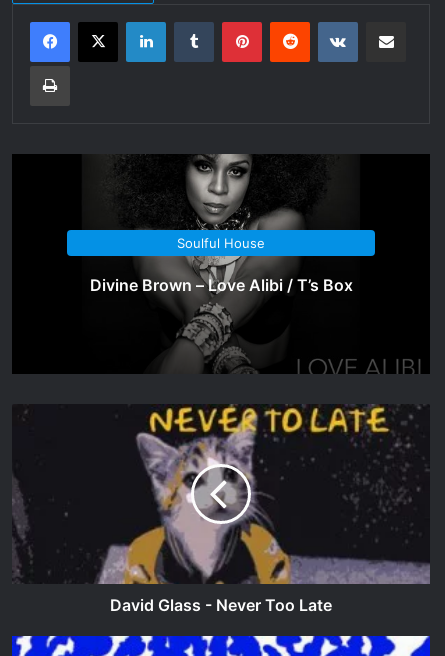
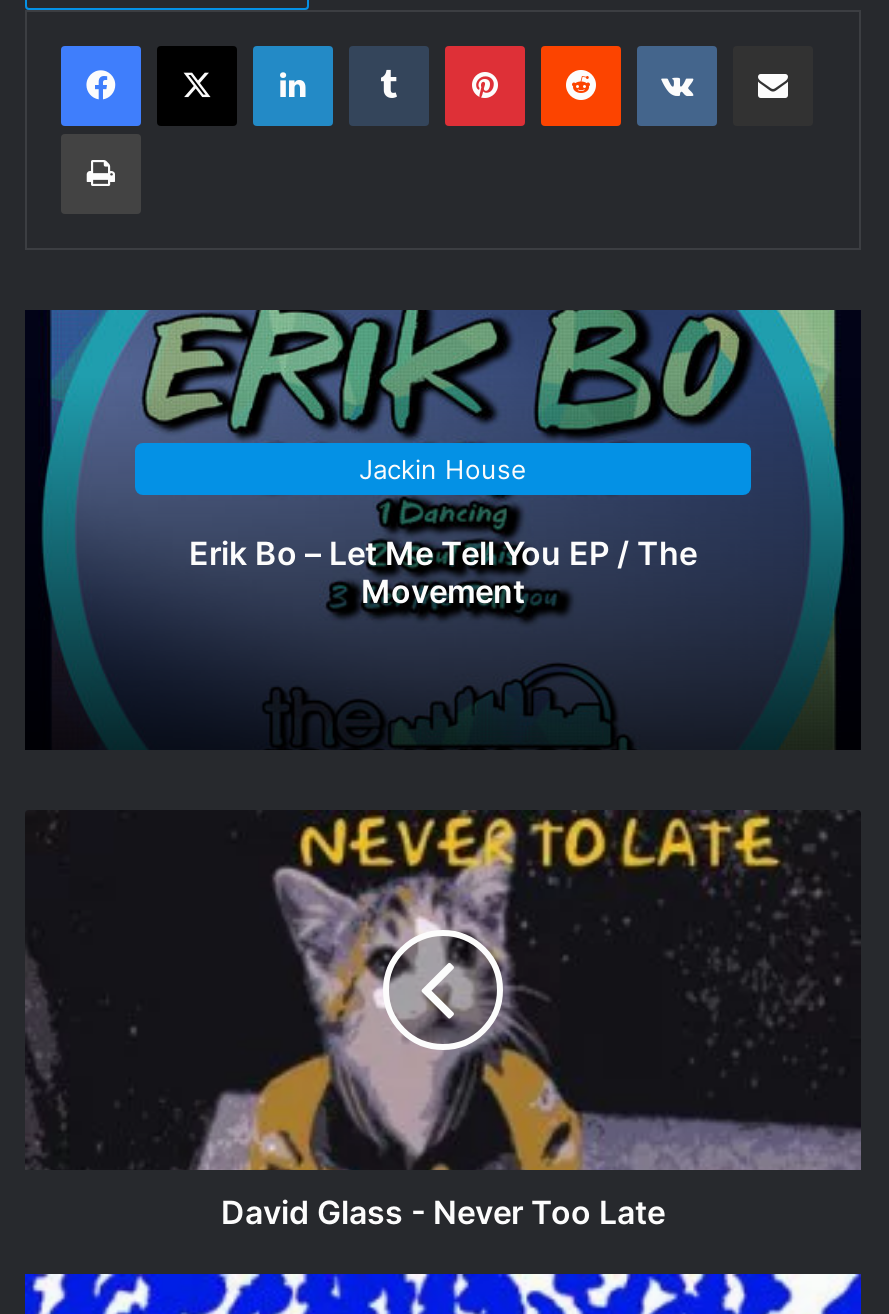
- [image]
- Soulful House
+ [image]
+ Jackin House

- Divine Brown – Love Alibi / T’s Box
+ Erik Bo – Let Me Tell You EP / The
+ Movement
